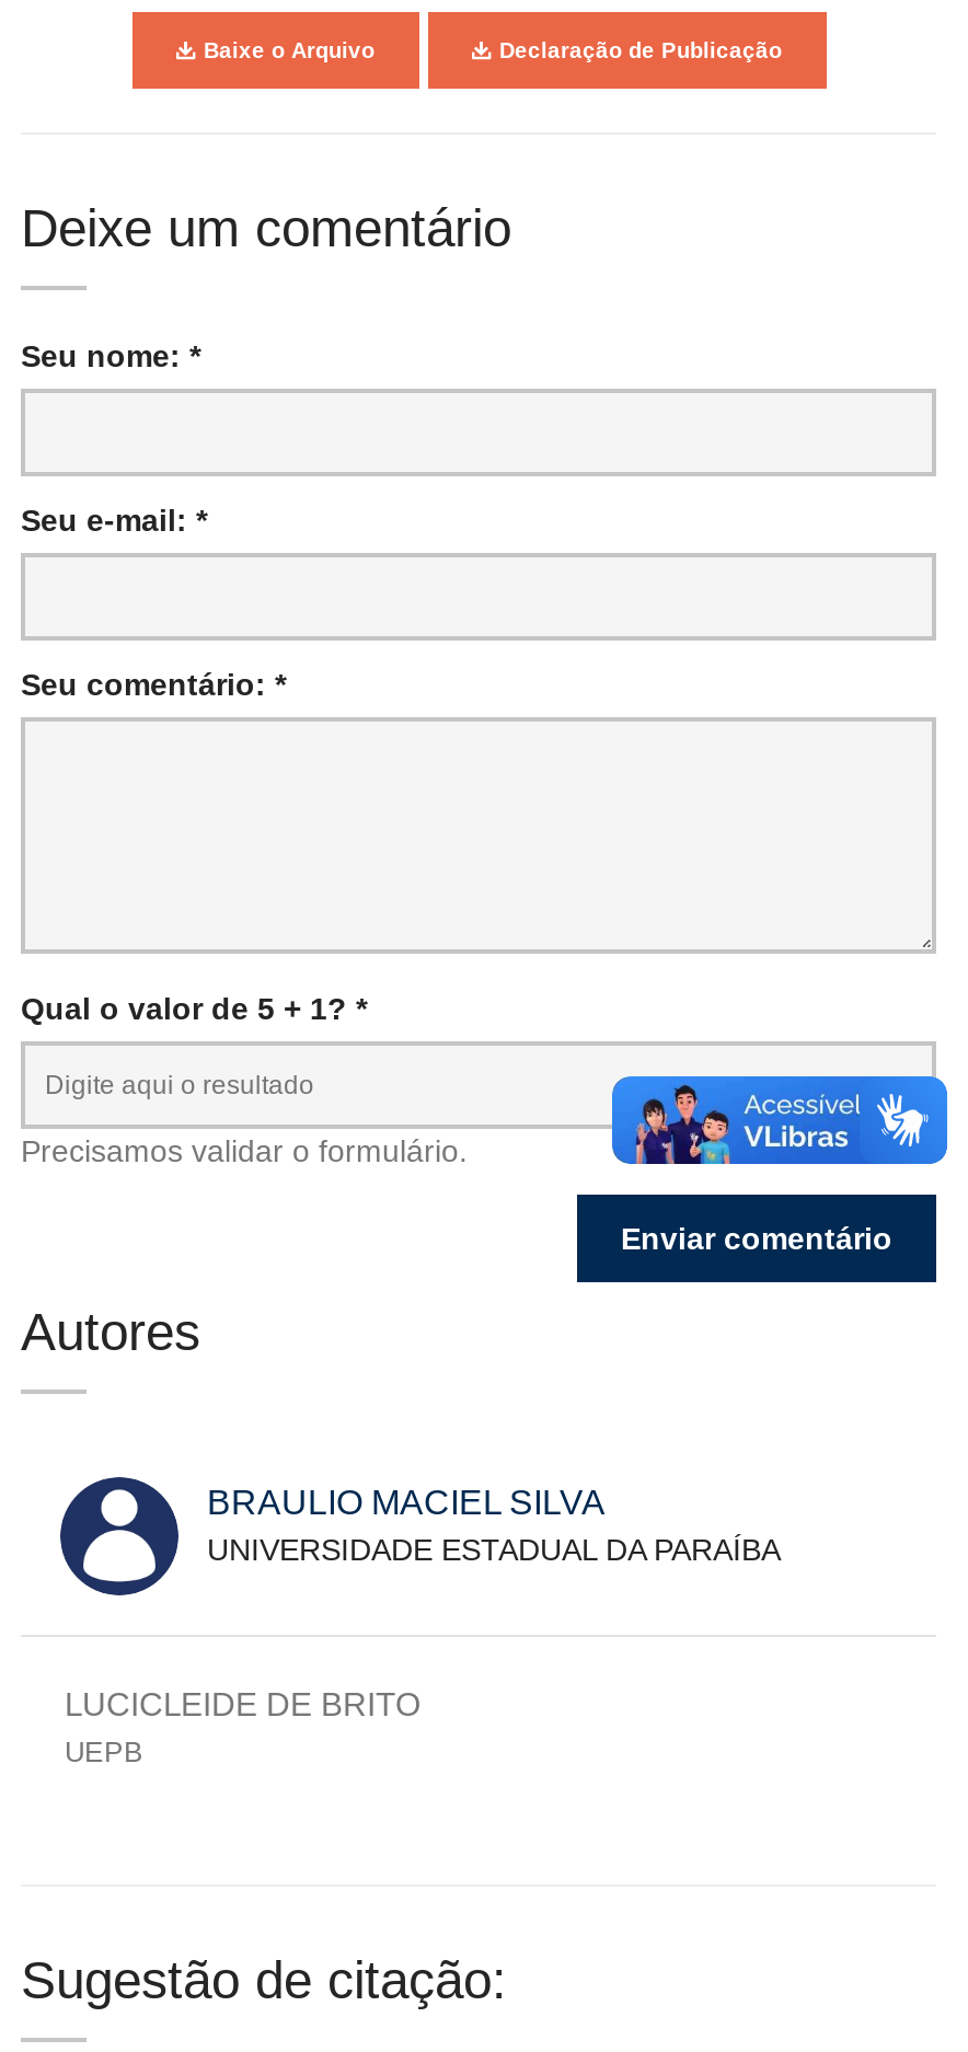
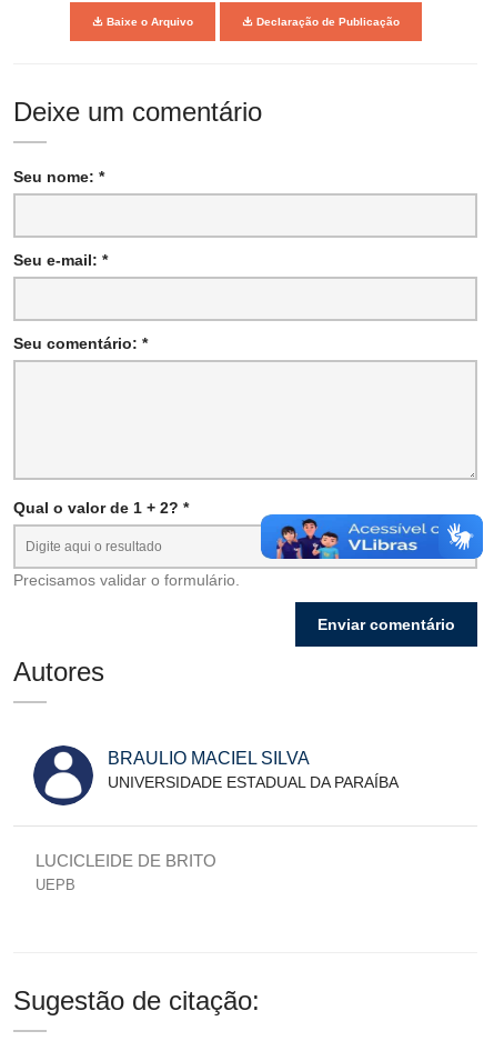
- Qual o valor de 5 + 1? *
+ Qual o valor de 1 + 2? *

- [image]
+ [image]
